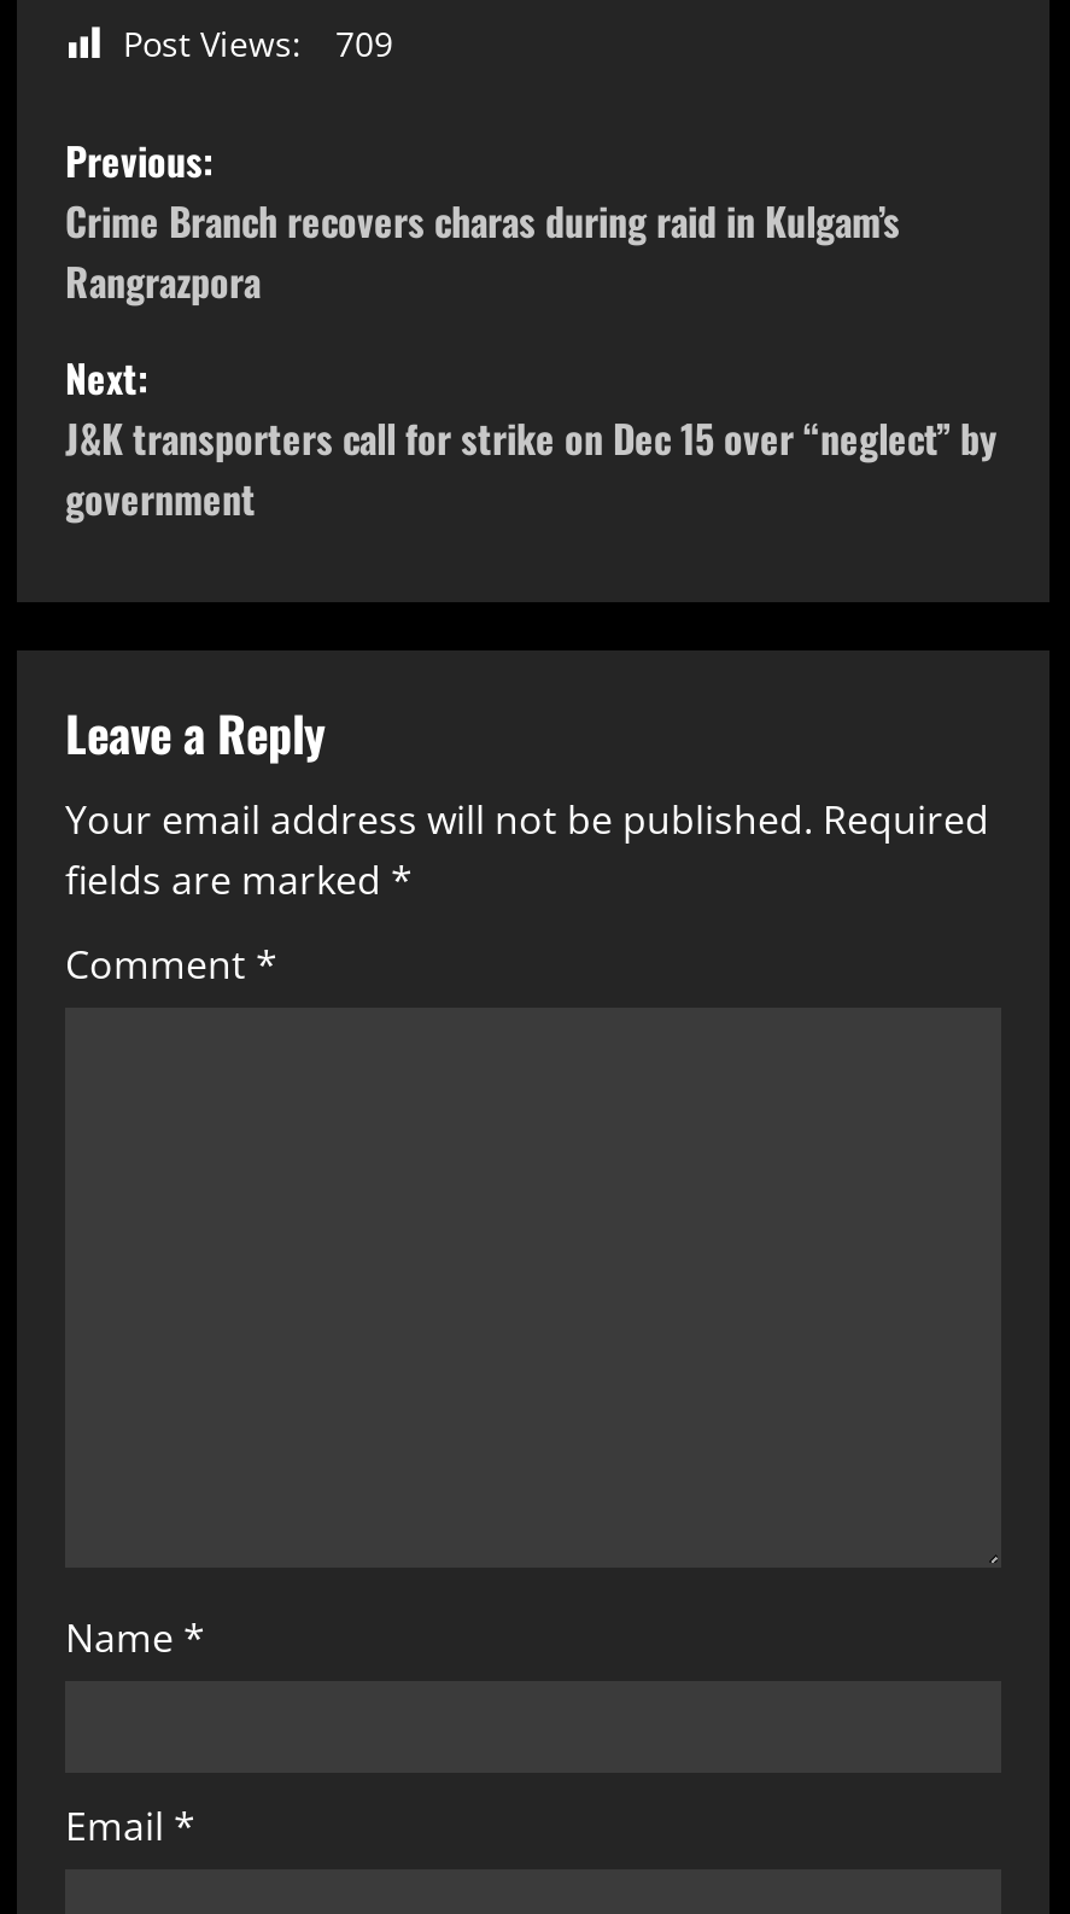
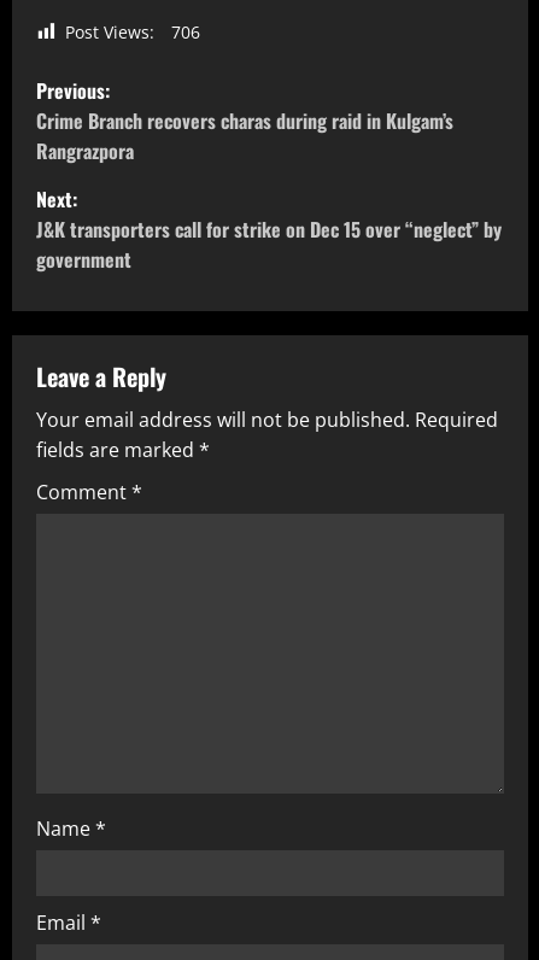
- Post Views: 709
+ Post Views: 706
